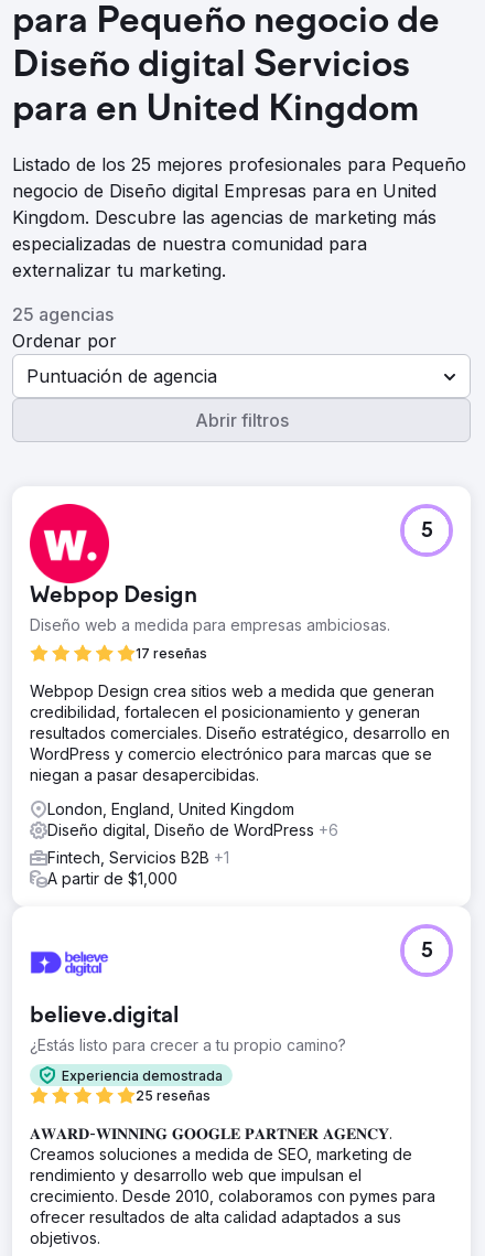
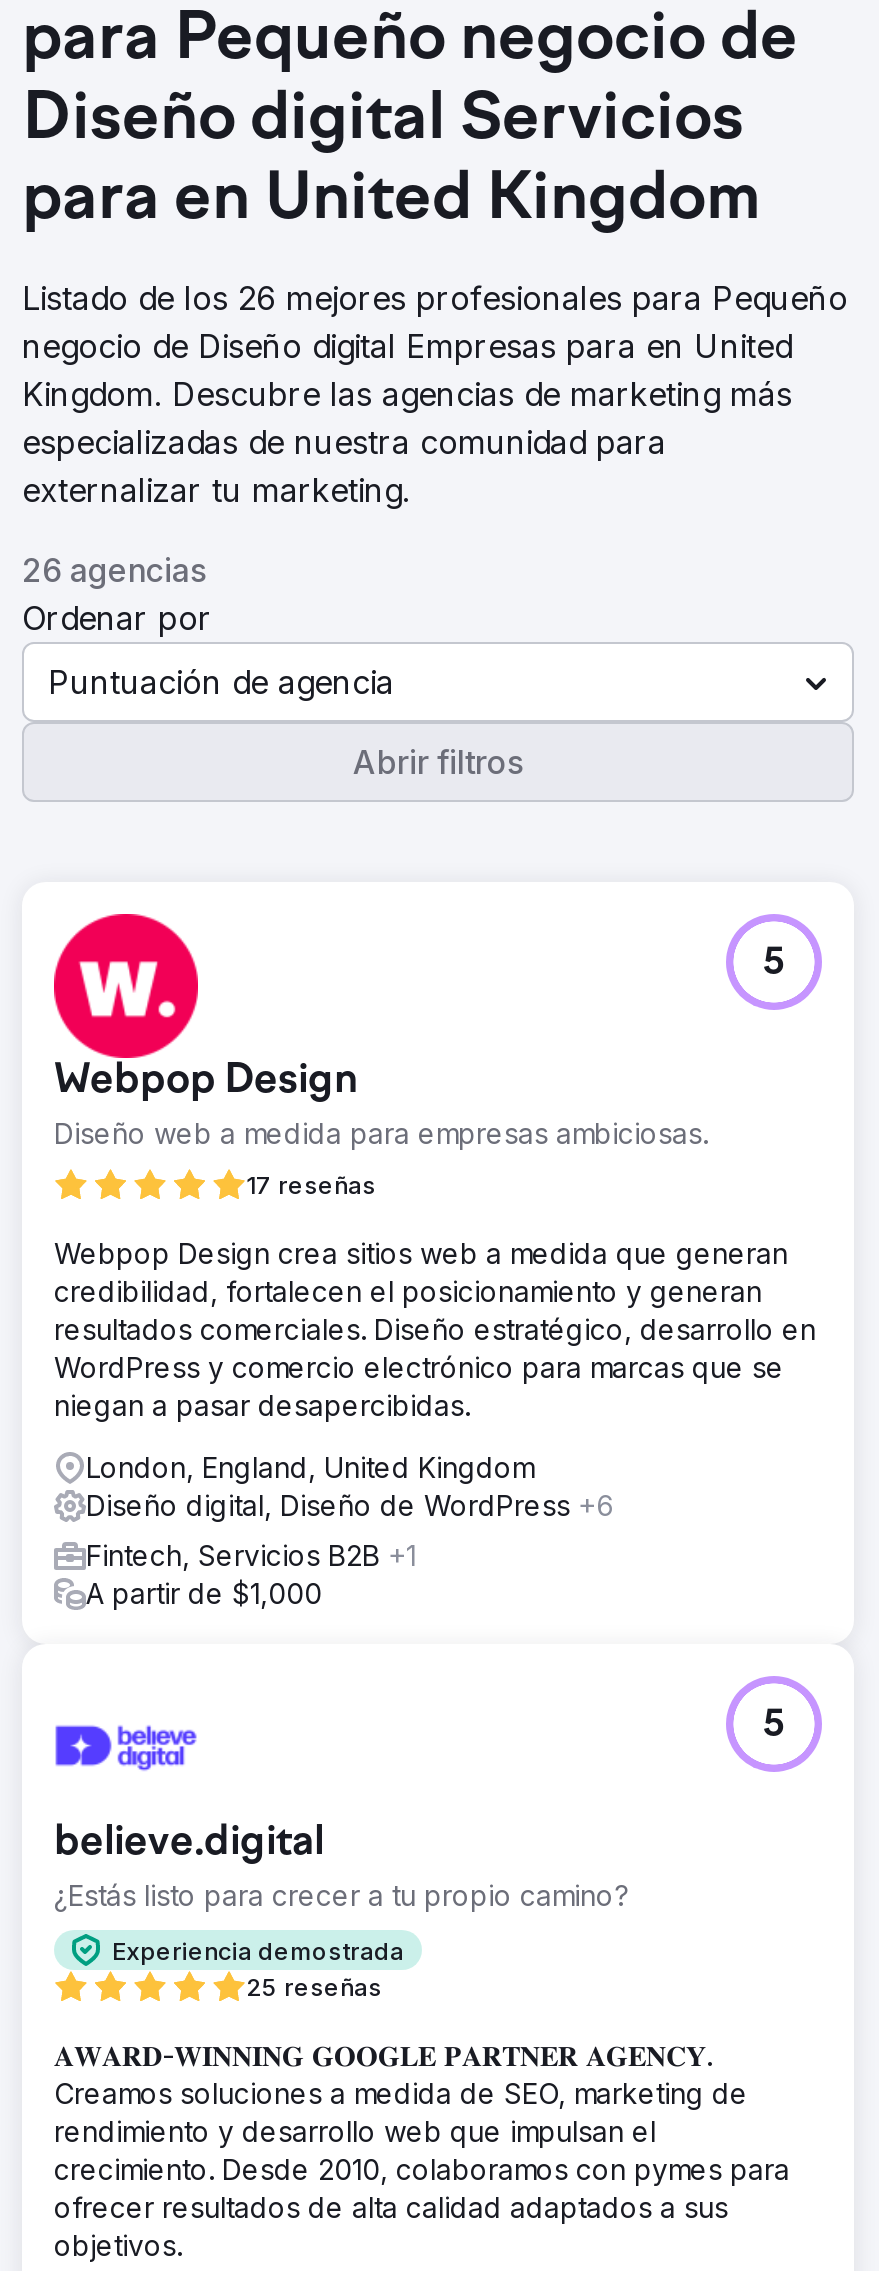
- Listado de los 25 mejores profesionales para Pequeño
+ Listado de los 26 mejores profesionales para Pequeño

- 25 agencias
+ 26 agencias
